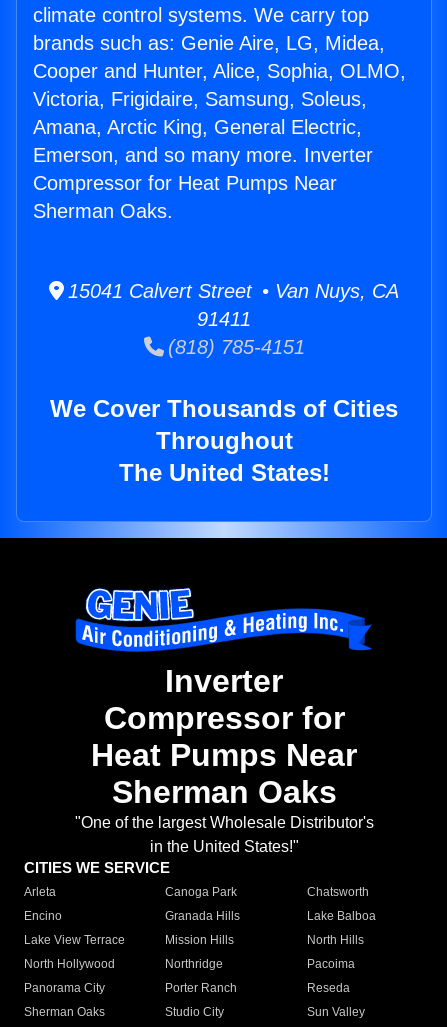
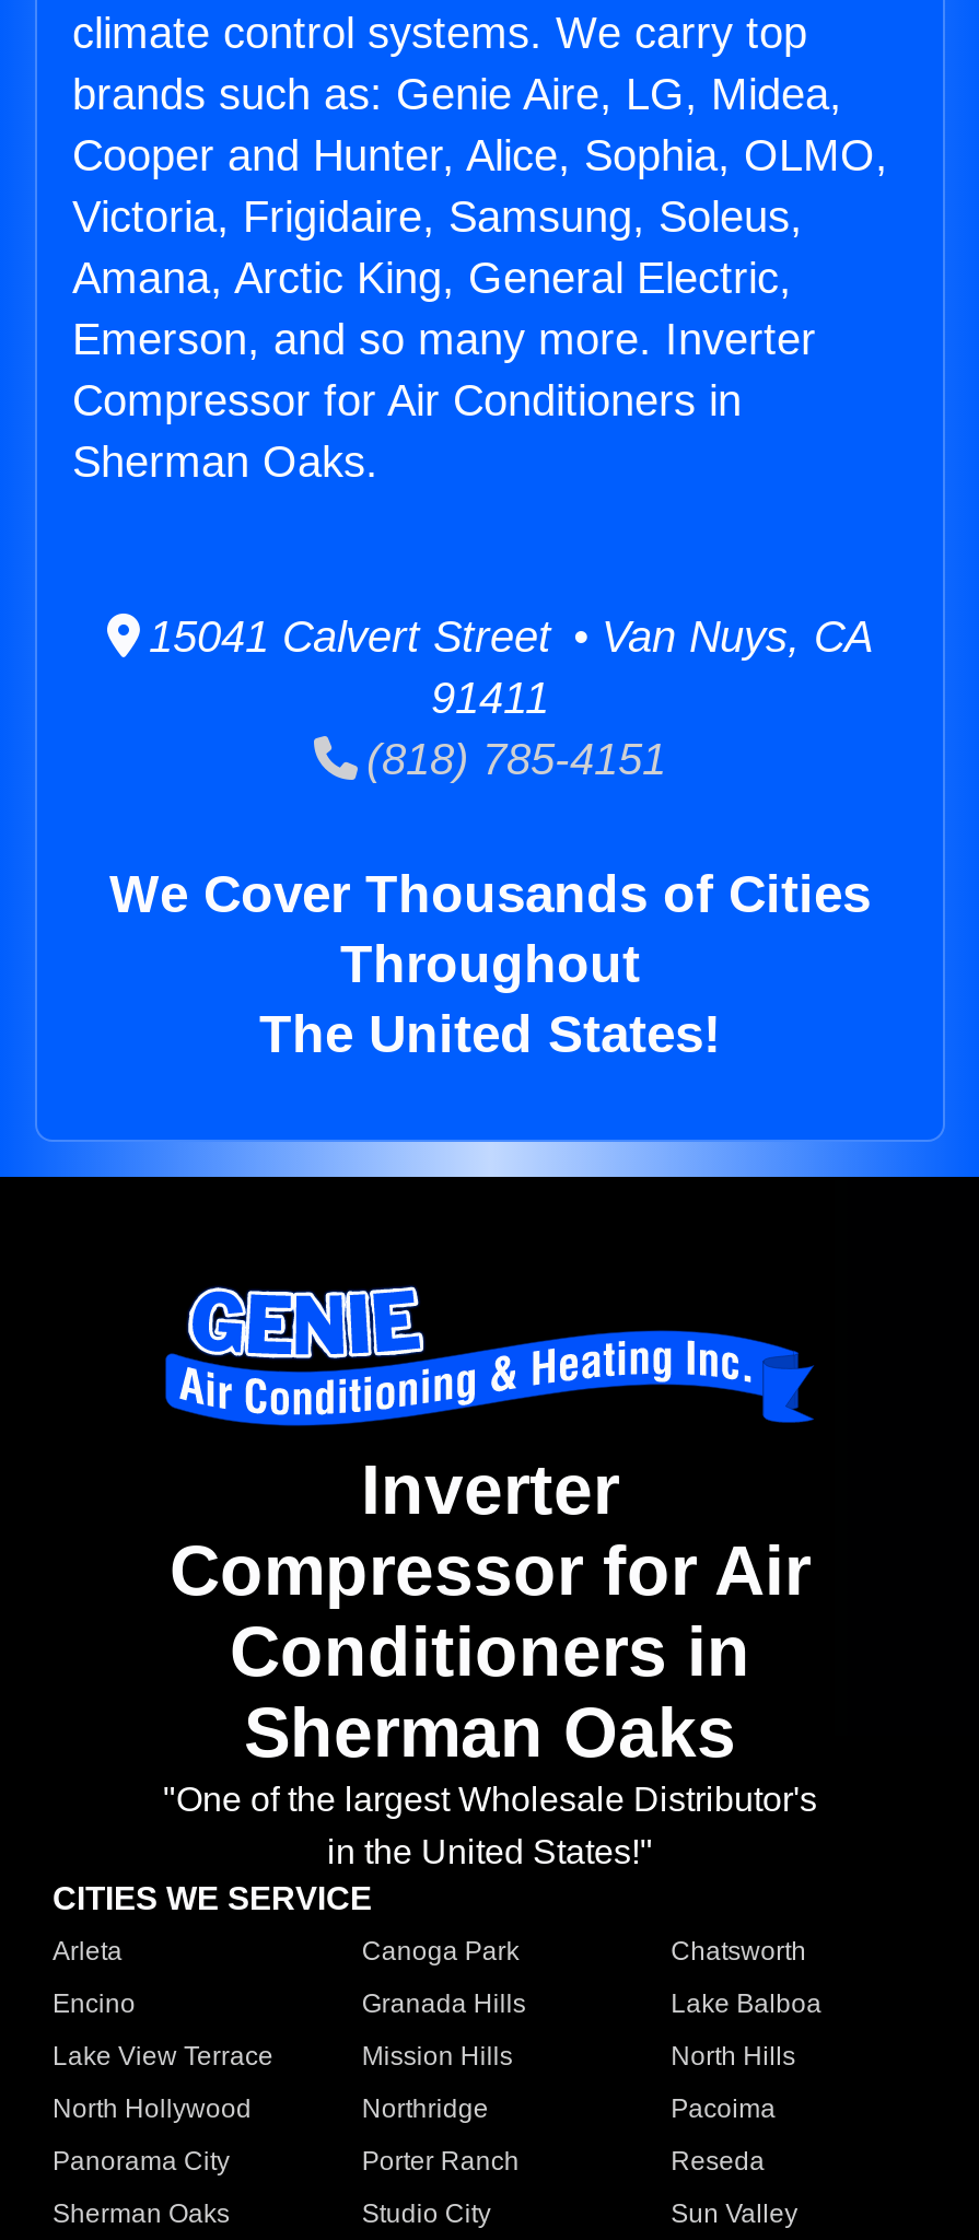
- Compressor for Heat Pumps Near
+ Compressor for Air Conditioners in

- Compressor for
- Heat Pumps Near
+ Compressor for Air
+ Conditioners in
